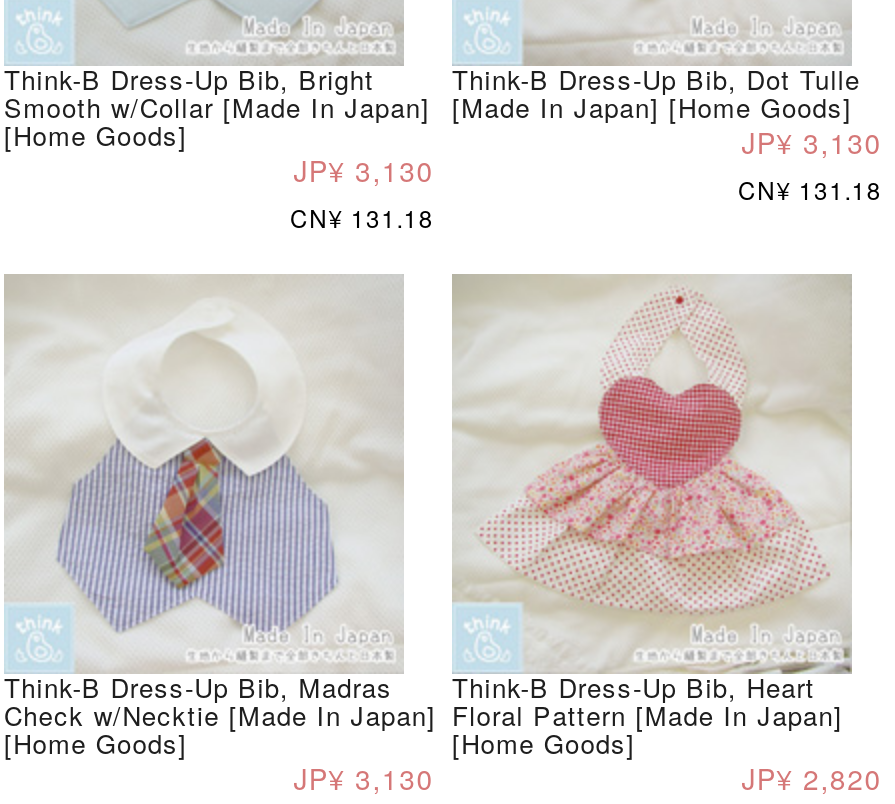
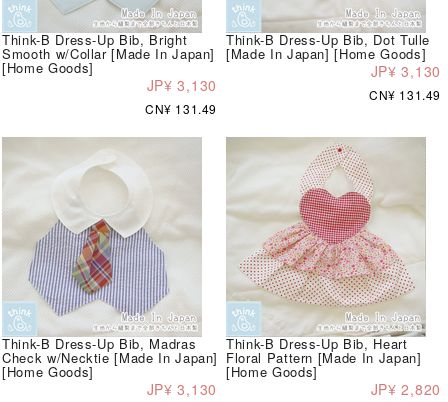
- CN¥ 131.18
+ CN¥ 131.49

- CN¥ 131.18
+ CN¥ 131.49
